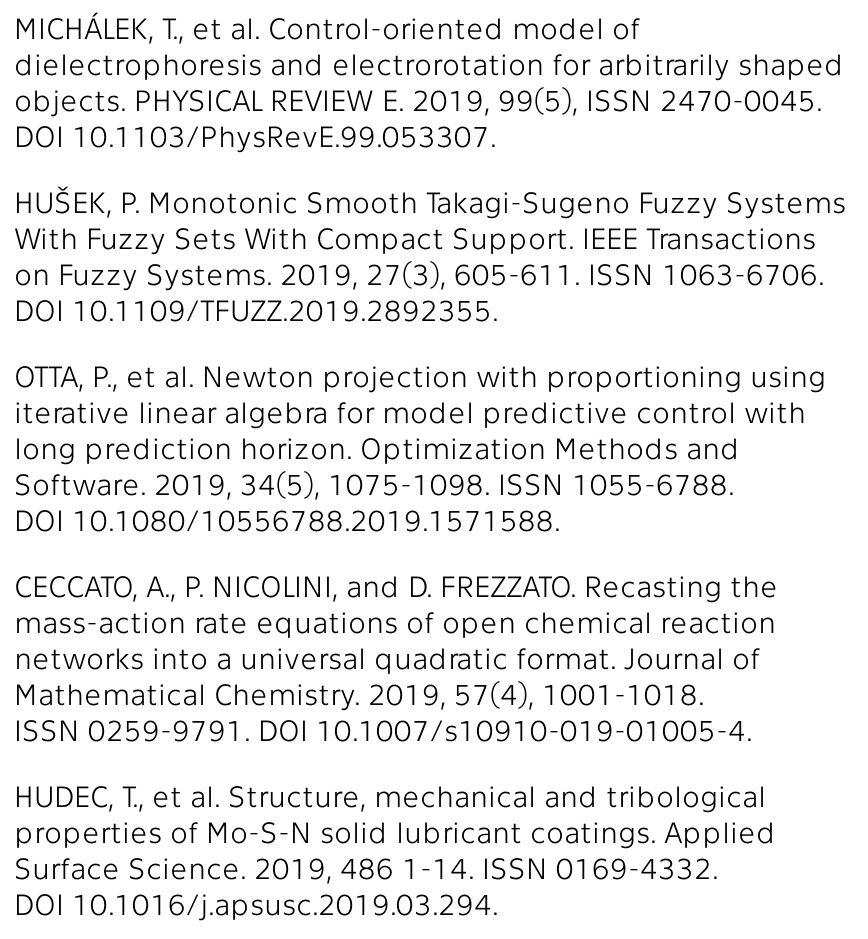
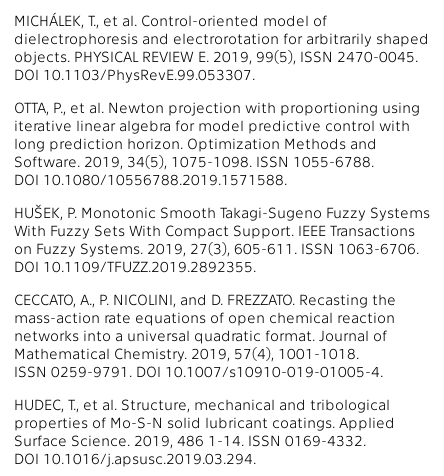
moved down: HUŠEK, P. Monotonic Smooth Takagi-Sugeno Fuzzy Systems | With Fuzzy Sets With Compact Support. IEEE Transactions | on Fuzzy Systems. 2019, 27(3), 605-611. ISSN 1063-6706. | DOI 10.1109/TFUZZ.2019.2892355.

moved up: OTTA, P., et al. Newton projection with proportioning using | iterative linear algebra for model predictive control with | long prediction horizon. Optimization Methods and | Software. 2019, 34(5), 1075-1098. ISSN 1055-6788. | DOI 10.1080/10556788.2019.1571588.
